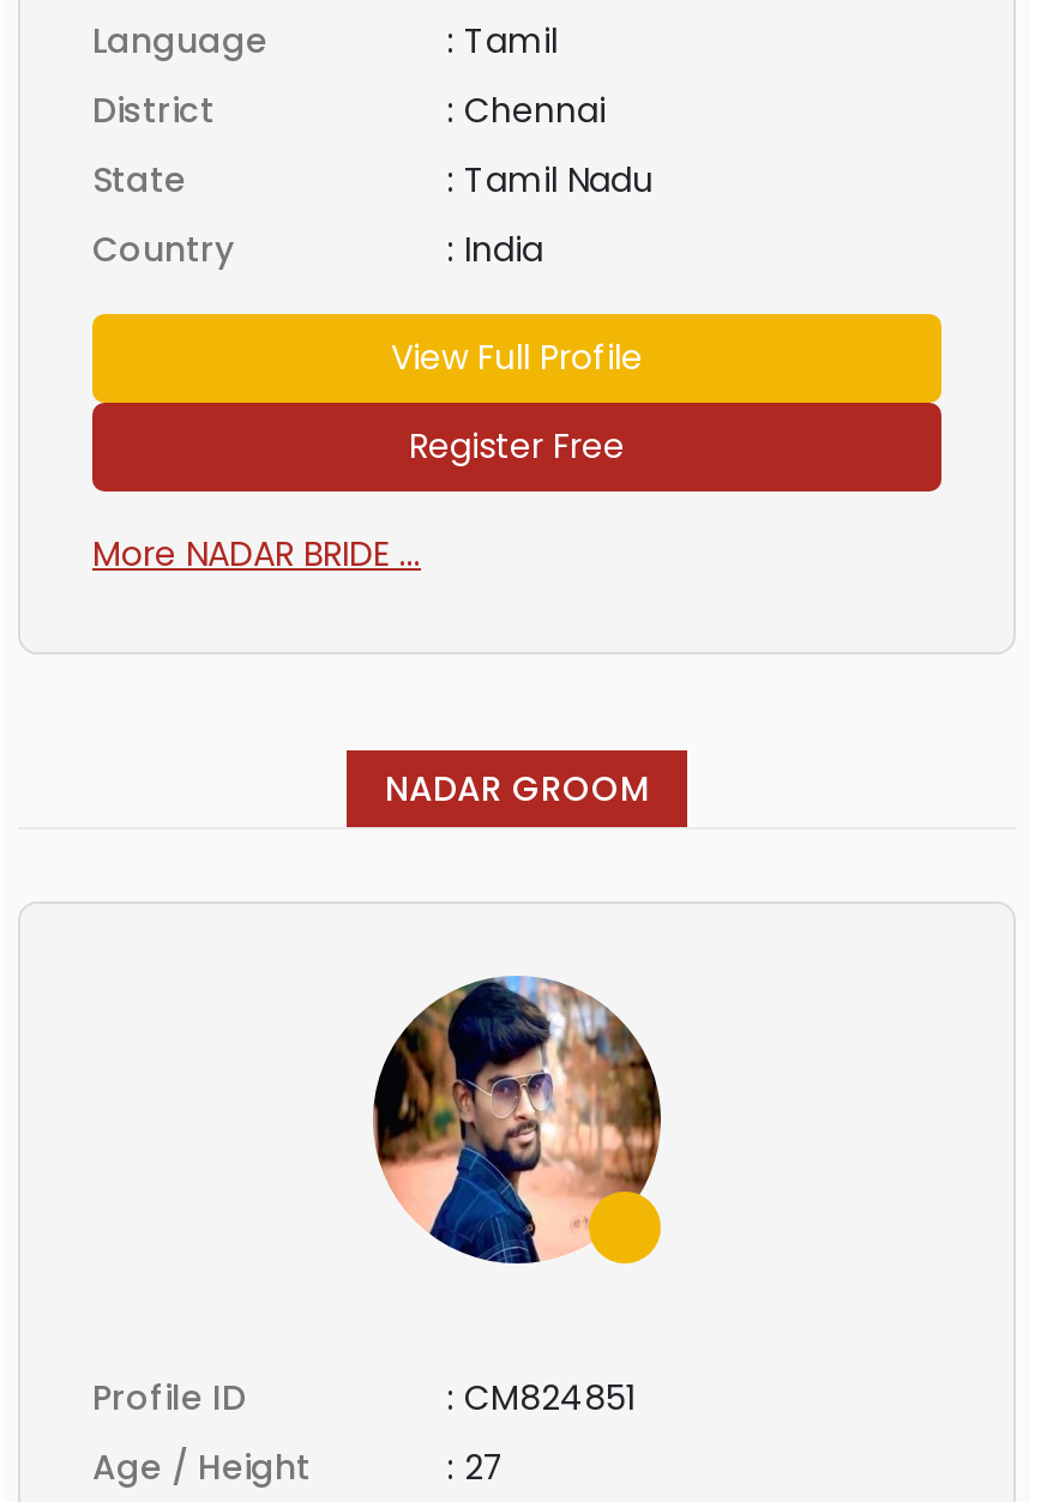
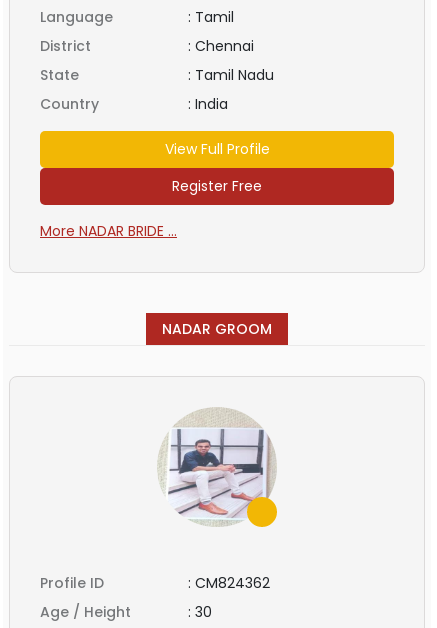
- [image]
+ [image]

- : CM824851
+ : CM824362

- : 27
+ : 30
